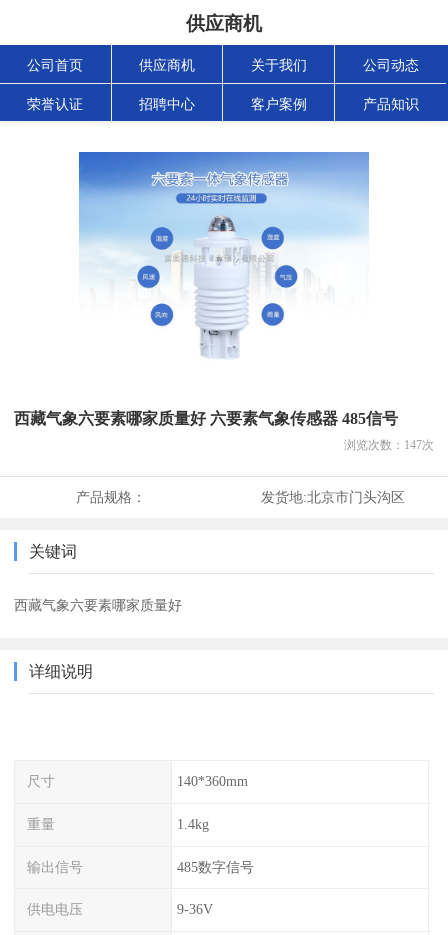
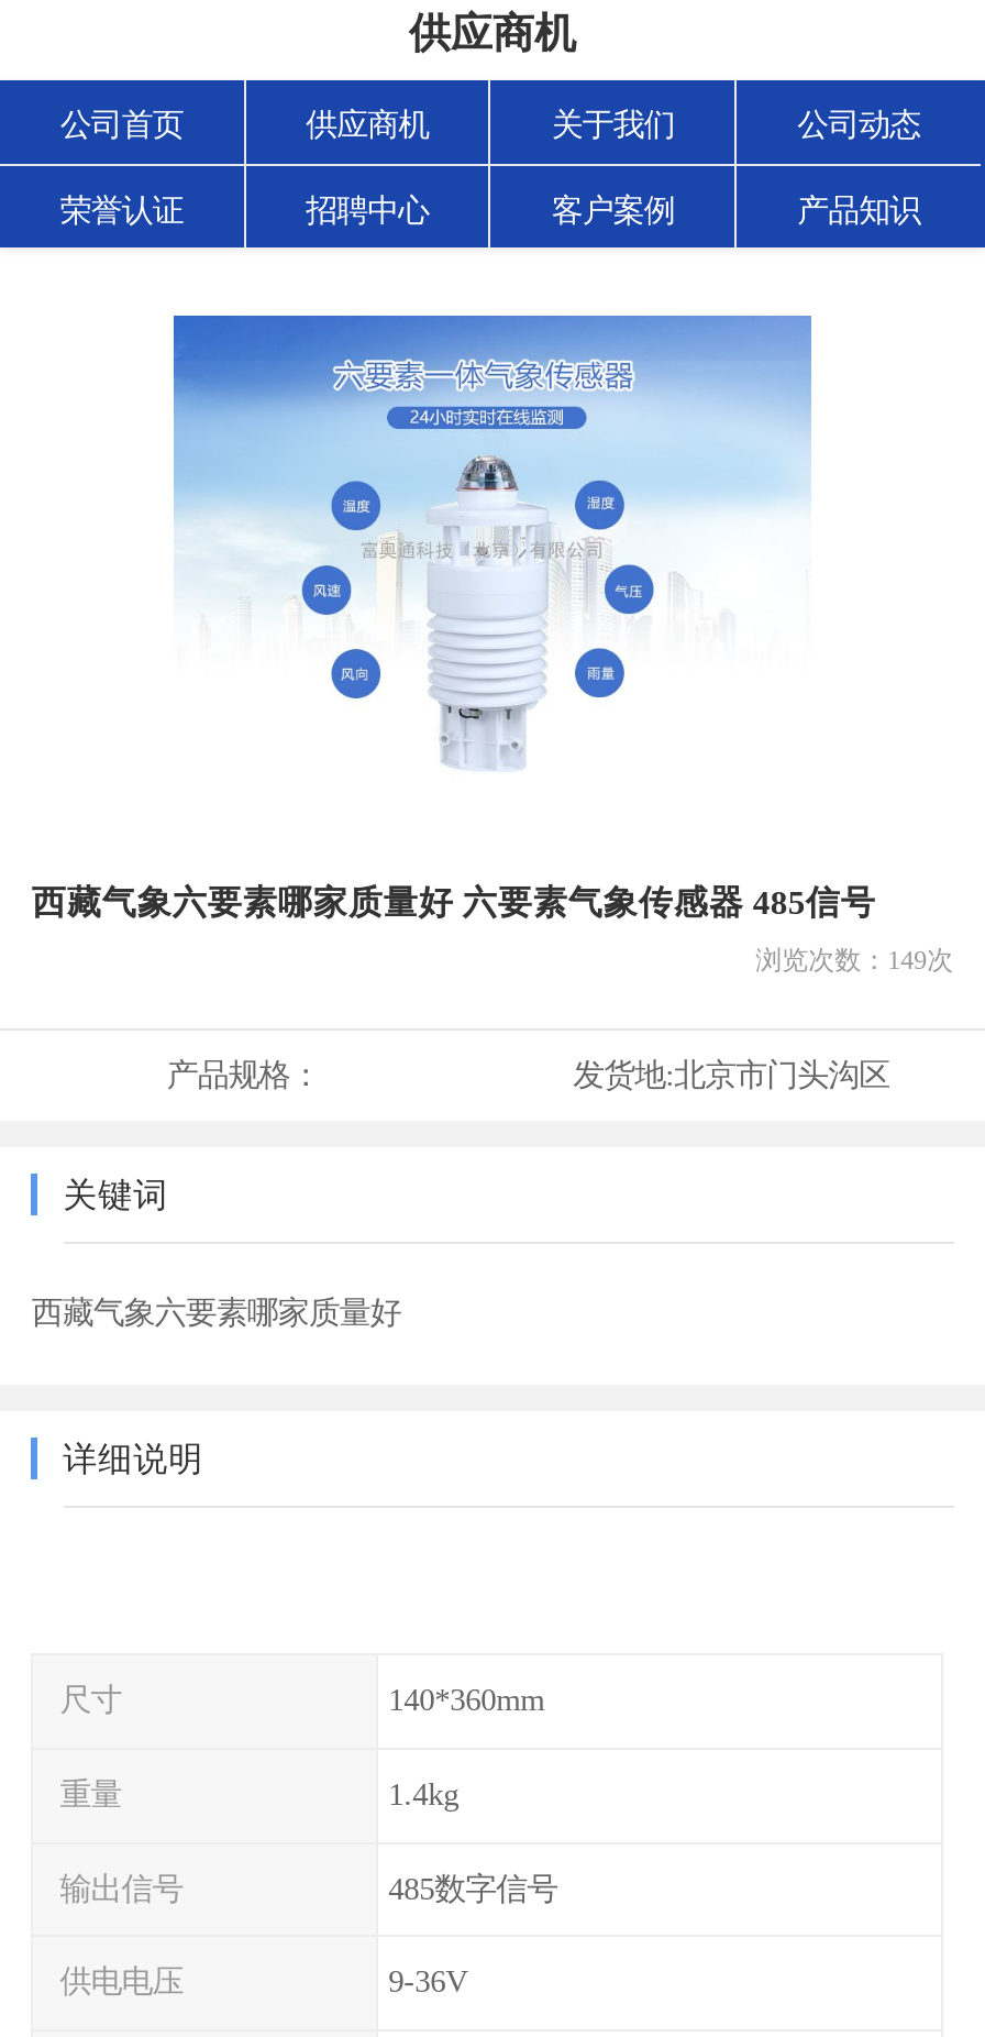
- 浏览次数：147次
+ 浏览次数：149次
